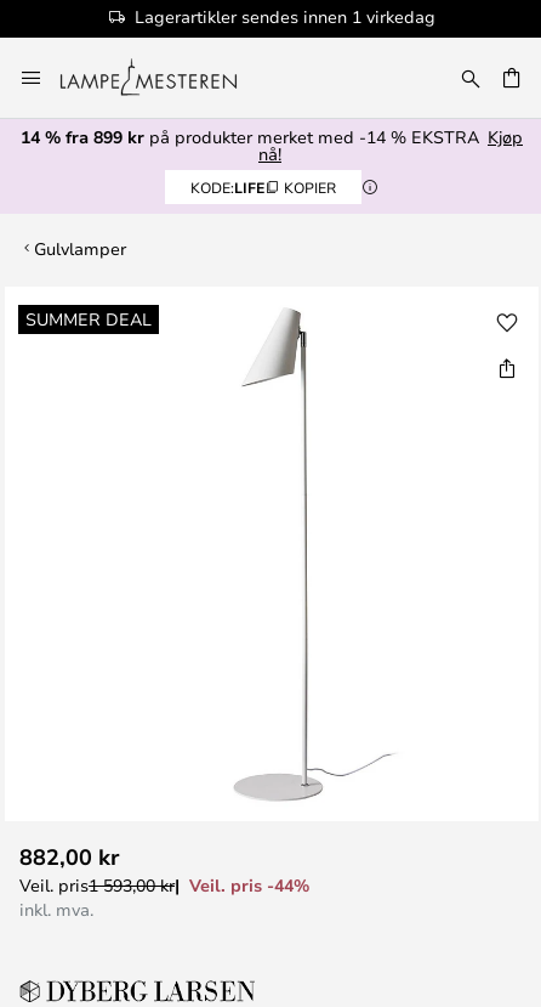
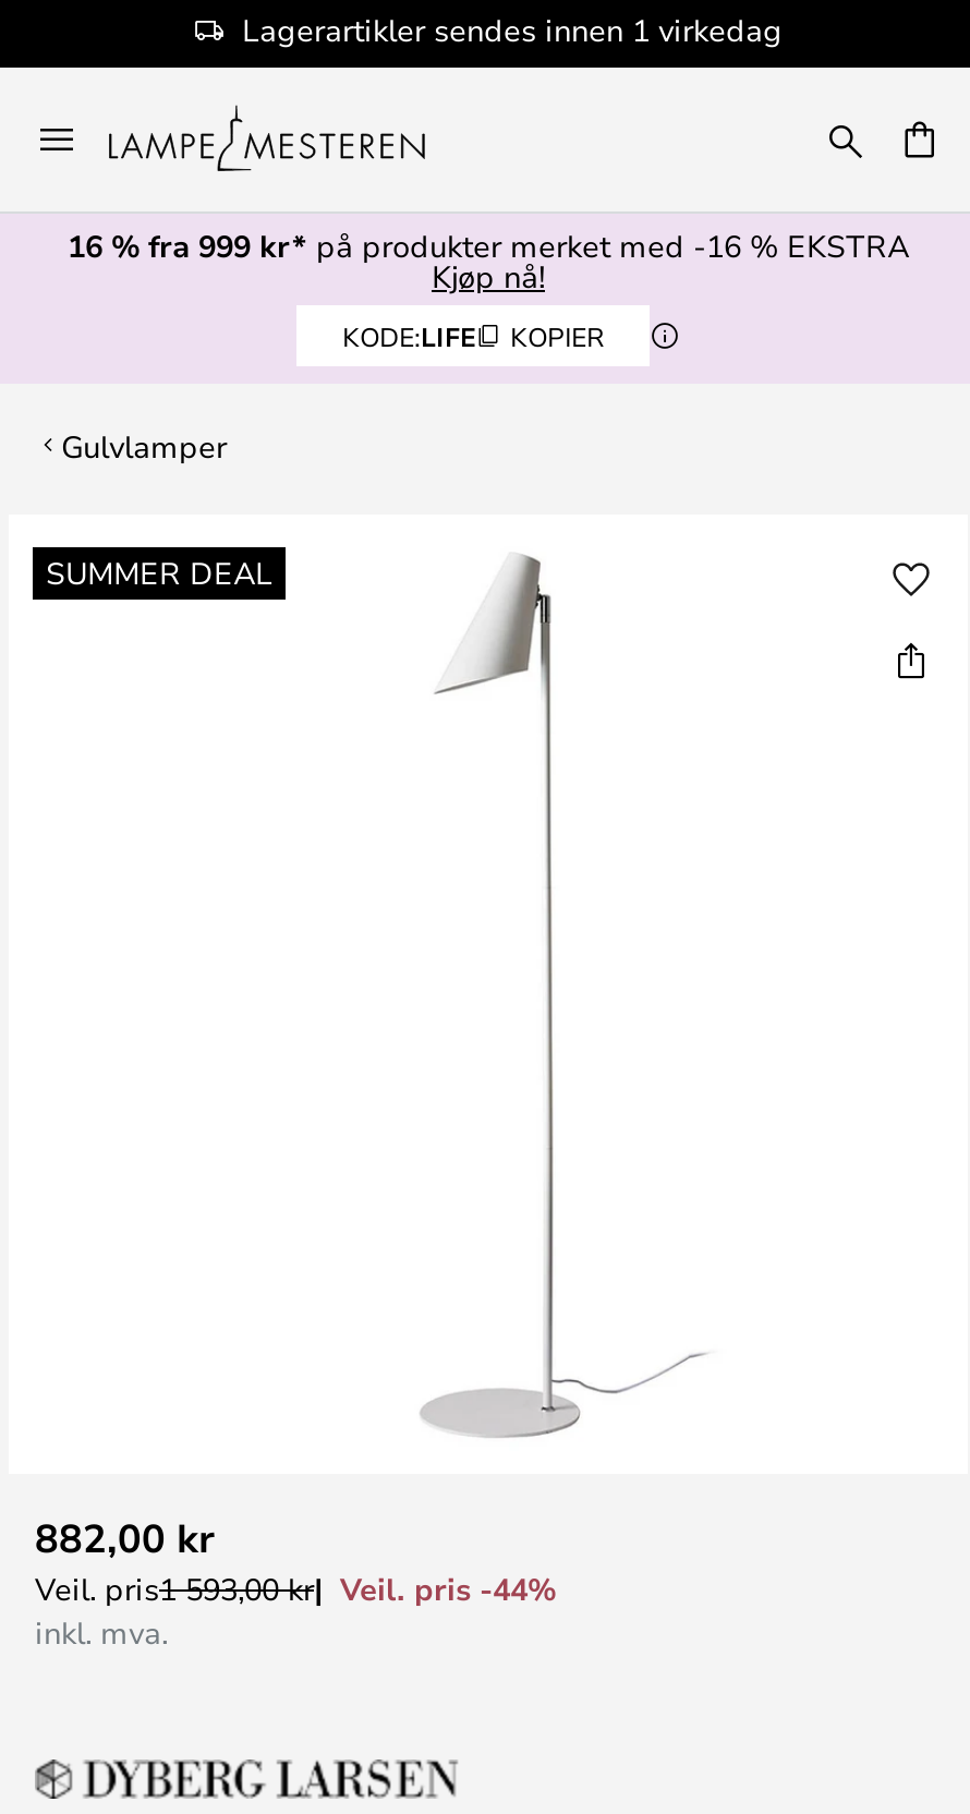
- 14 % fra 899 kr på produkter merket med -14 % EKSTRA Kjøp
- nå!
+ 16 % fra 999 kr* på produkter merket med -16 % EKSTRA
+ Kjøp nå!
